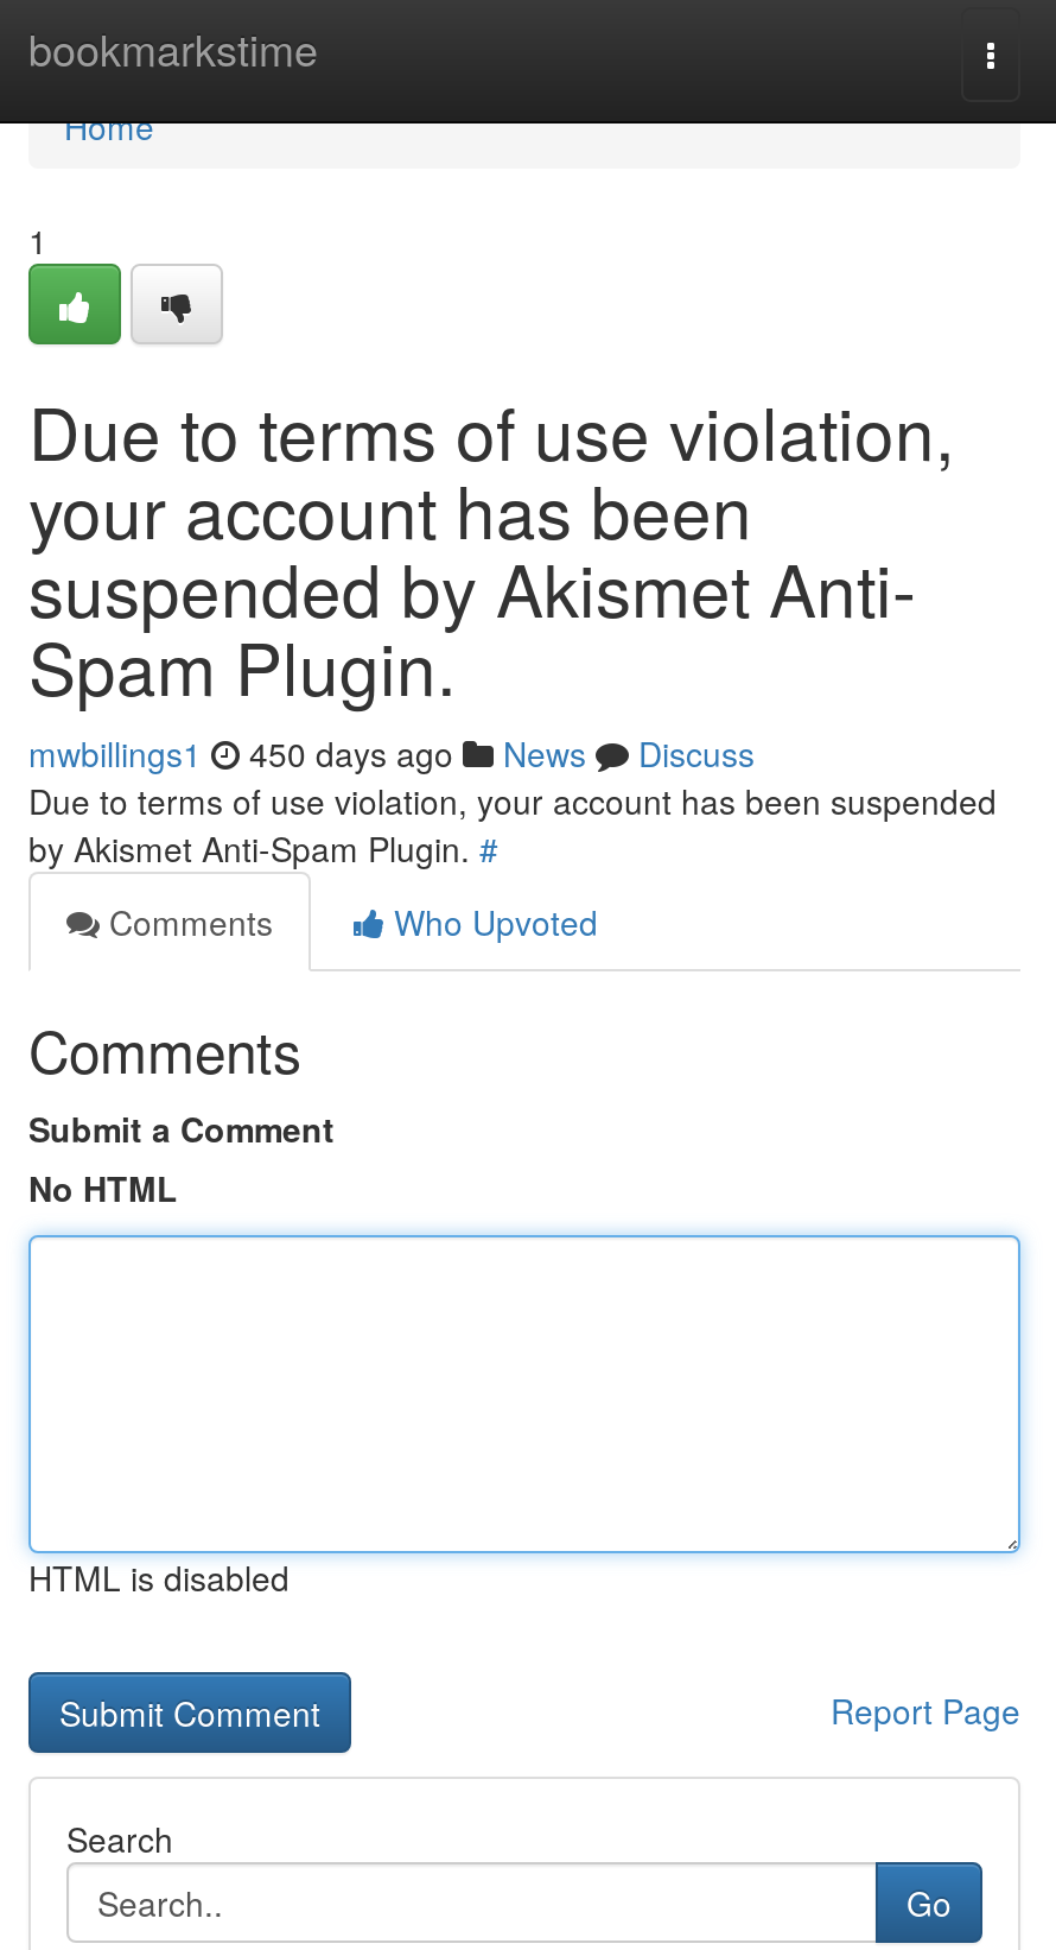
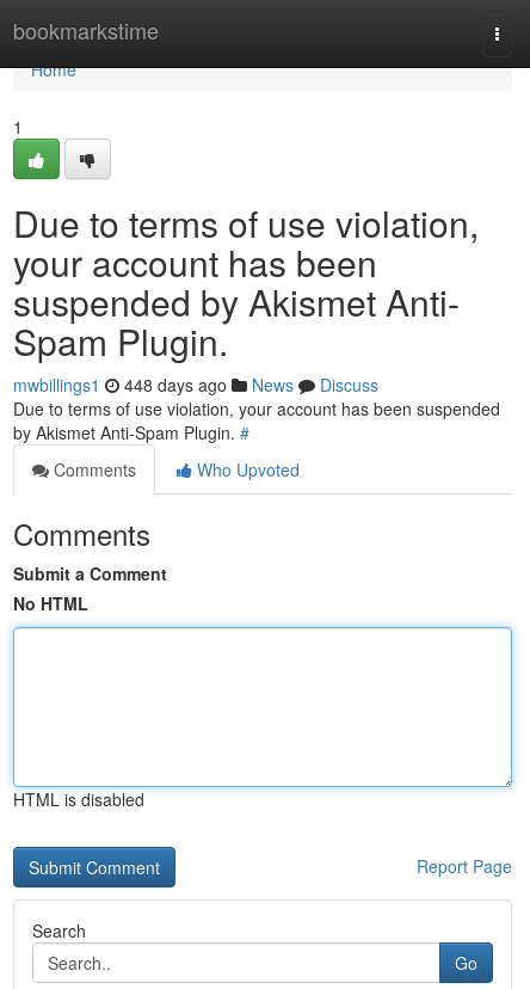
- mwbillings1 450 days ago News Discuss
+ mwbillings1 448 days ago News Discuss
